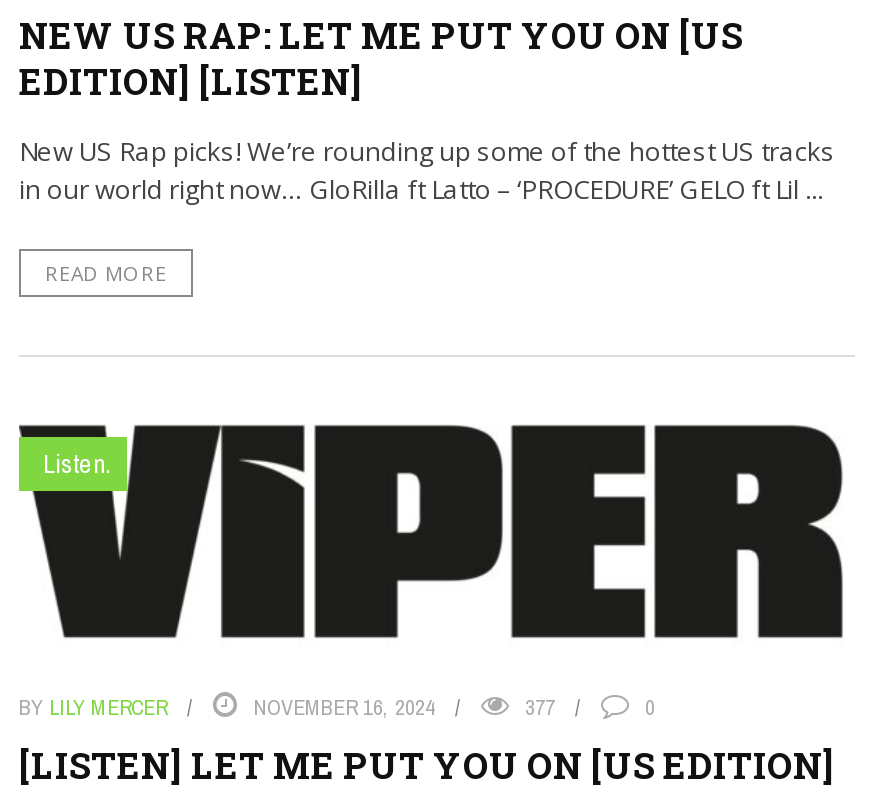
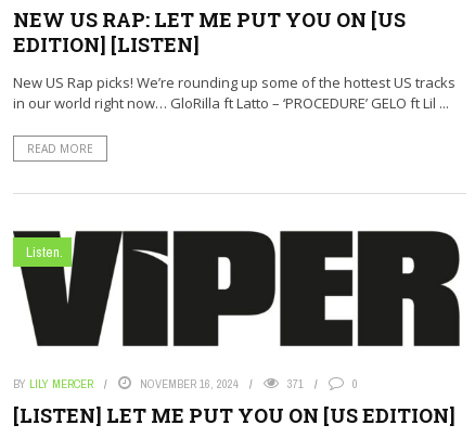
- 377
+ 371
